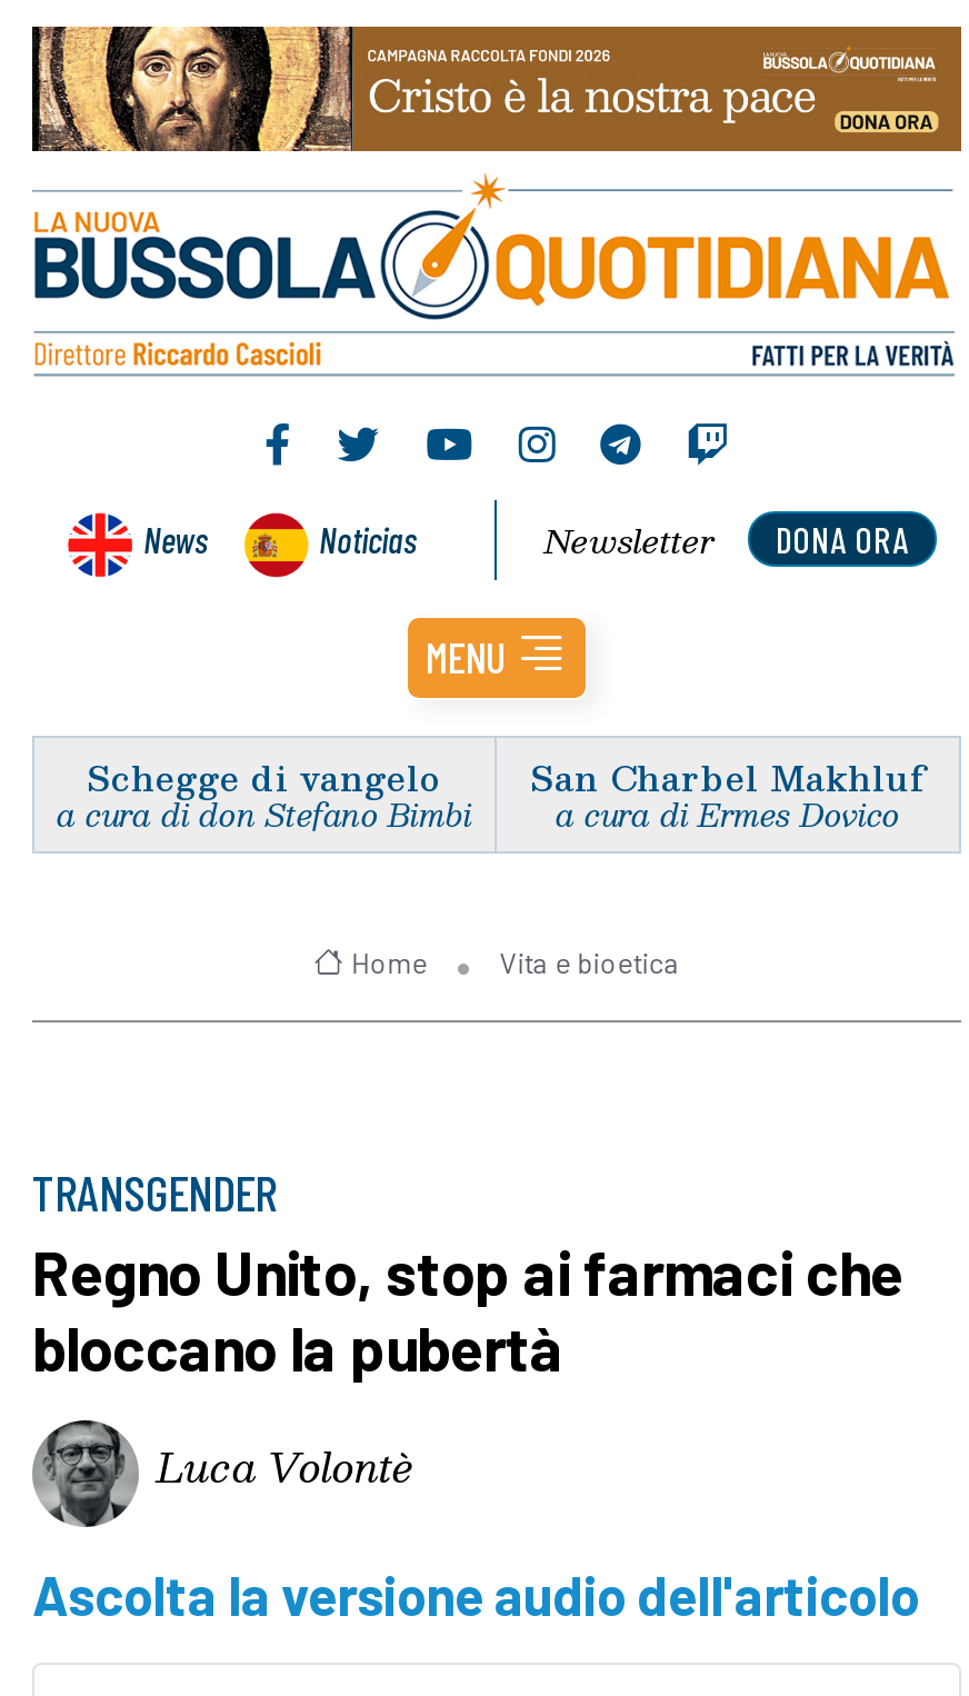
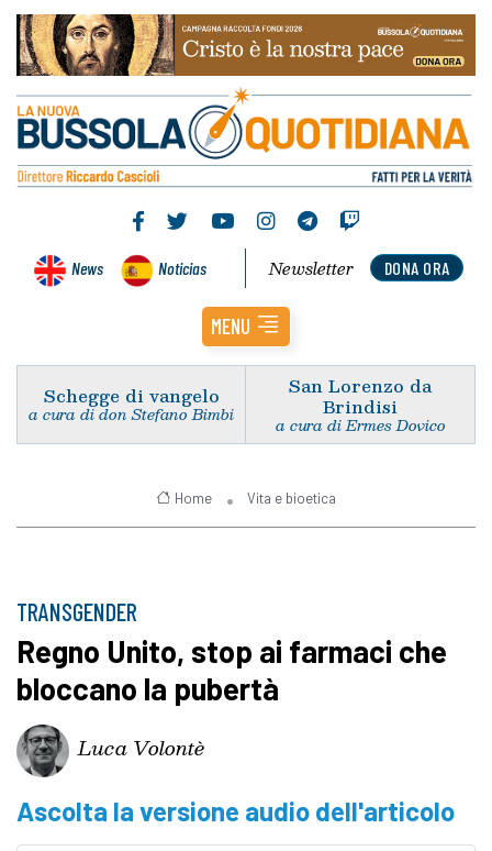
- San Charbel Makhluf
+ San Lorenzo da
+ Brindisi
